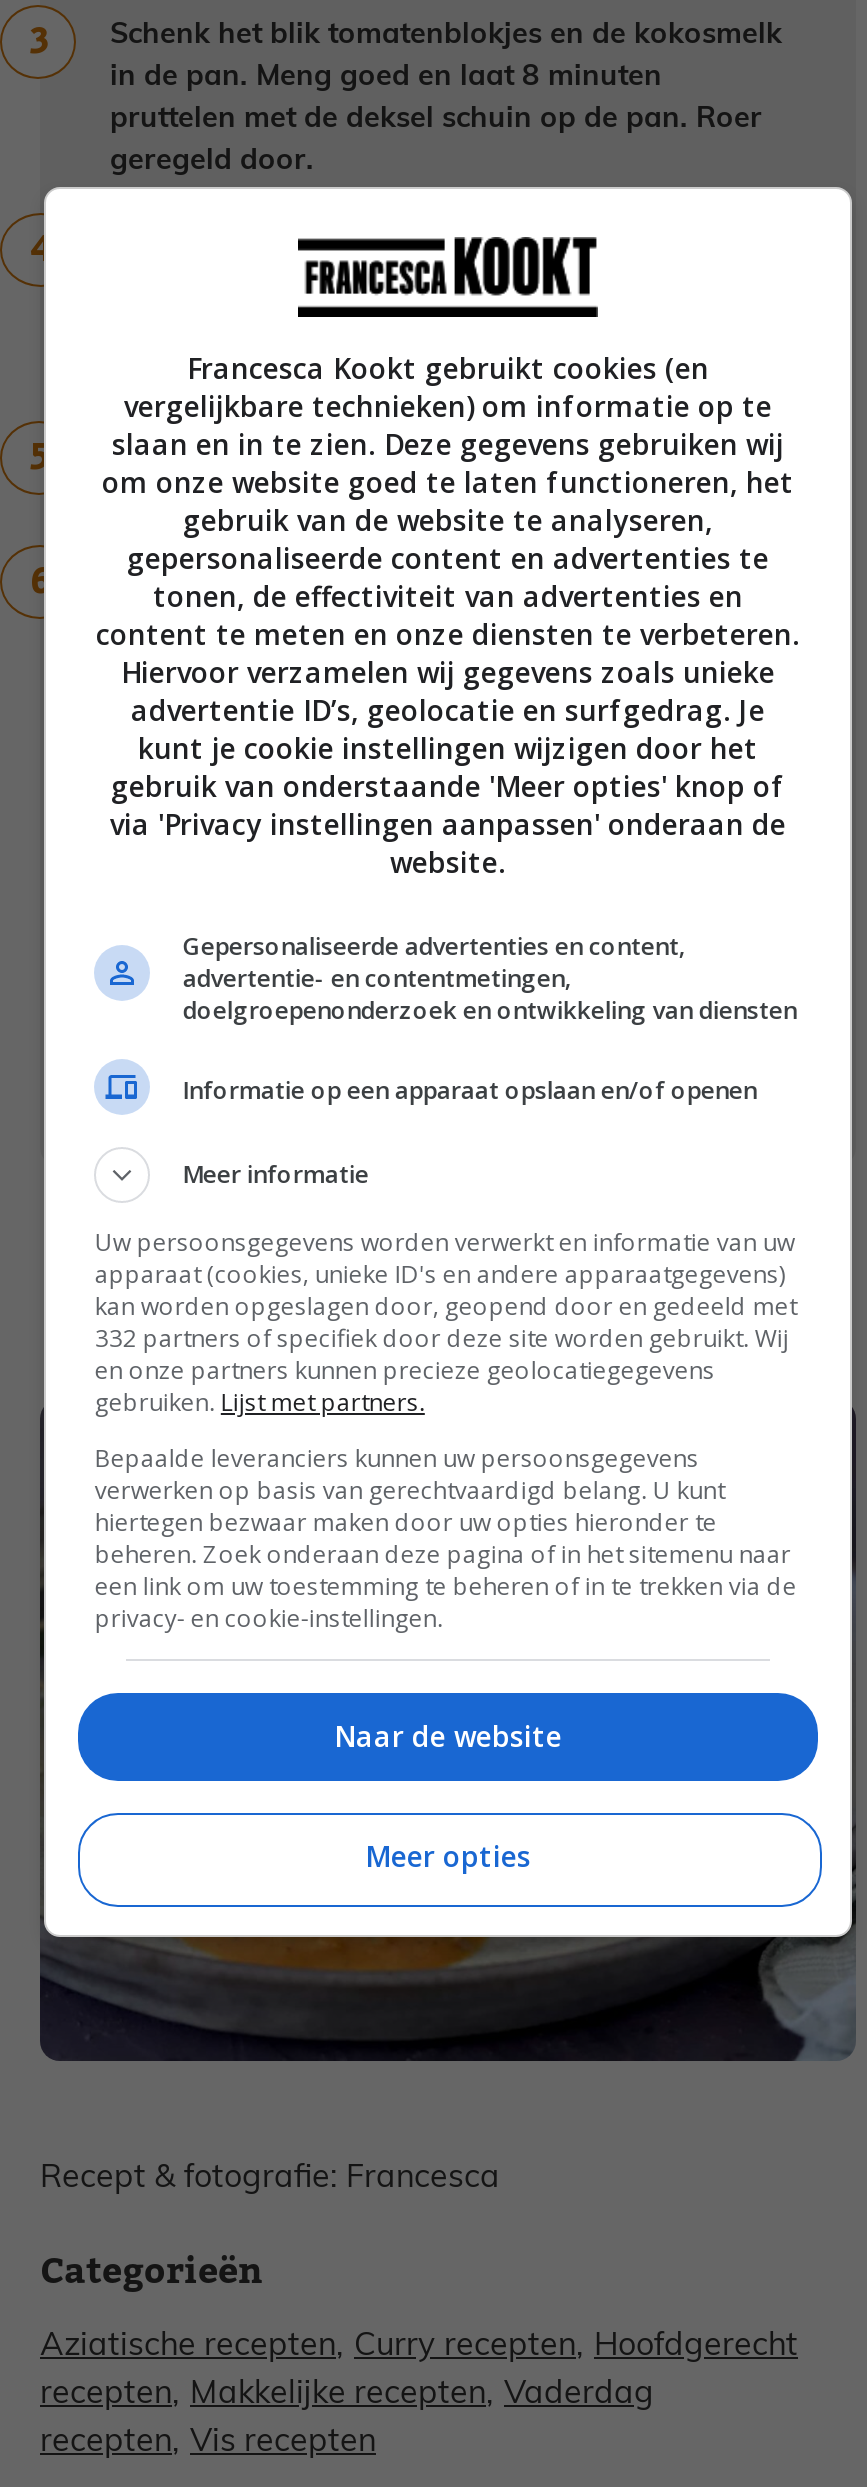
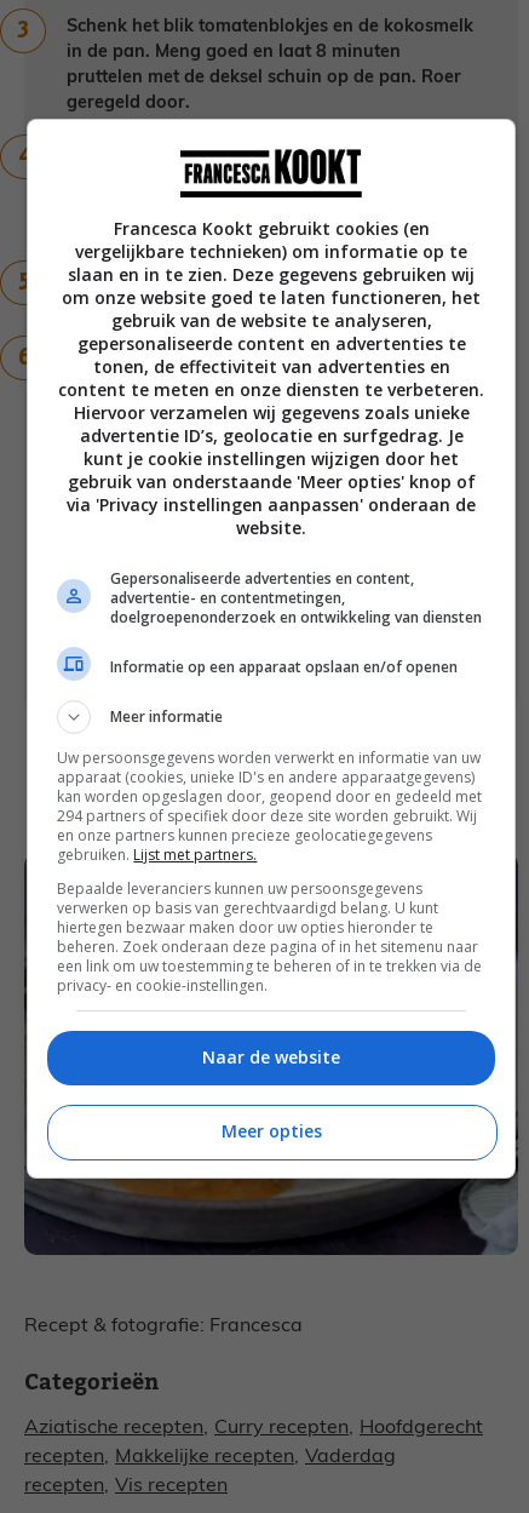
- 332 partners of specifiek door deze site worden gebruikt. Wij
+ 294 partners of specifiek door deze site worden gebruikt. Wij
